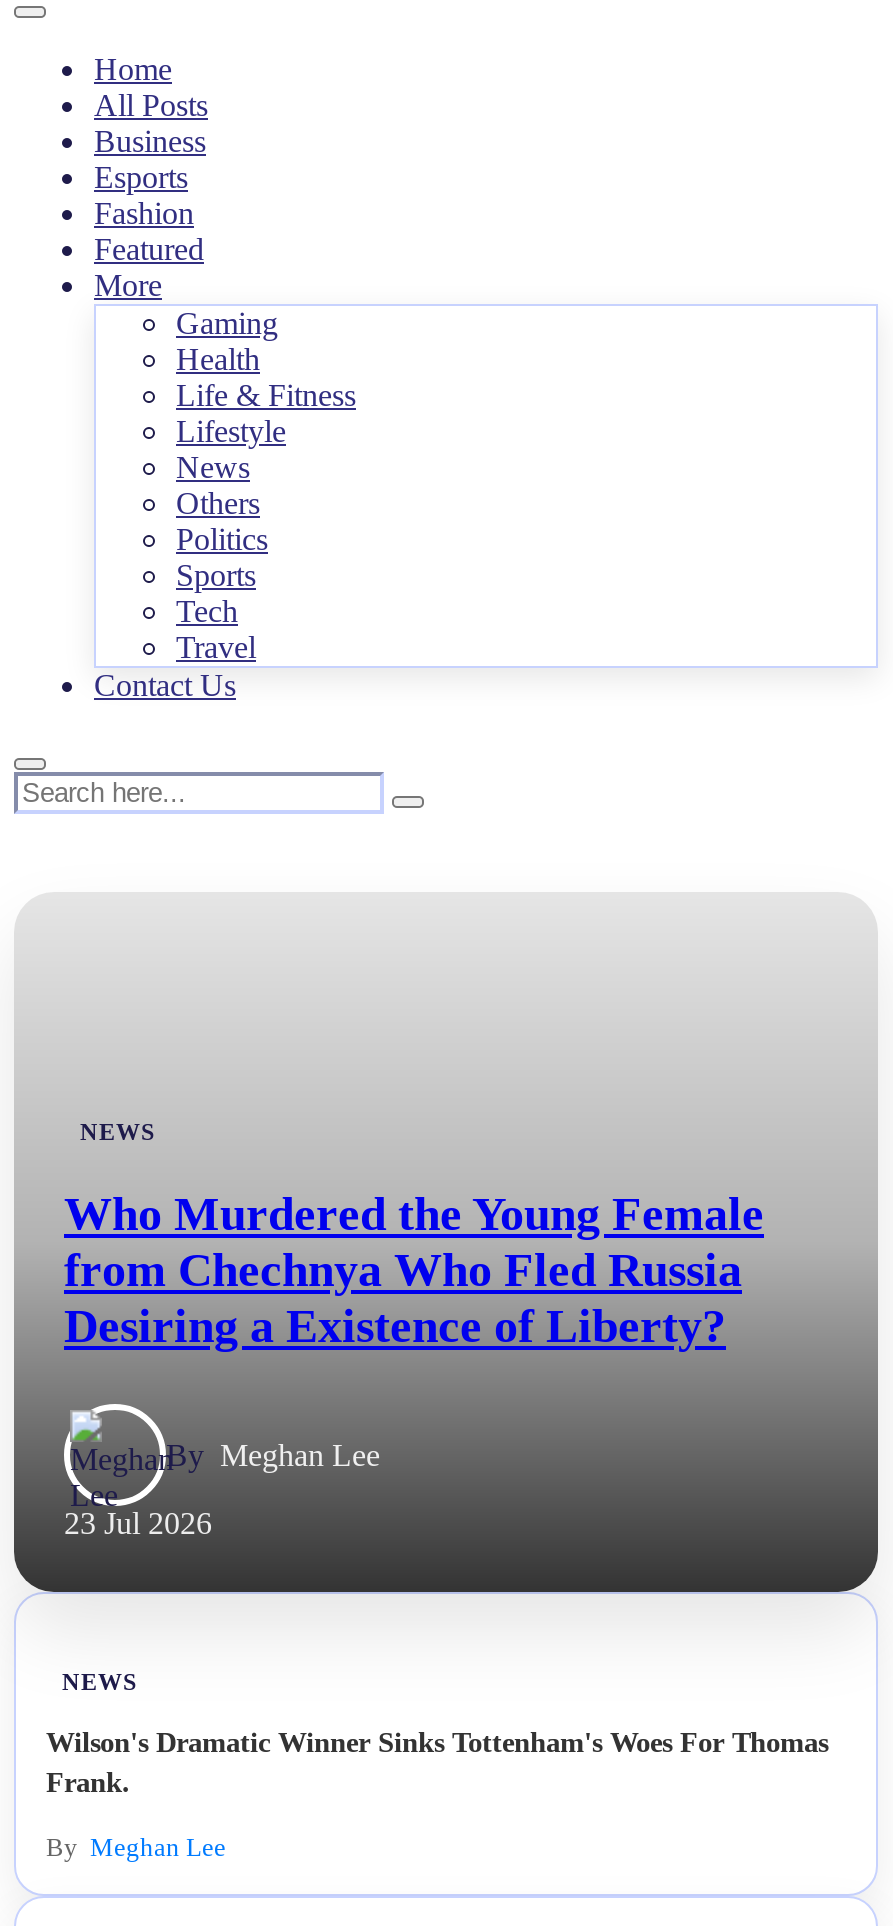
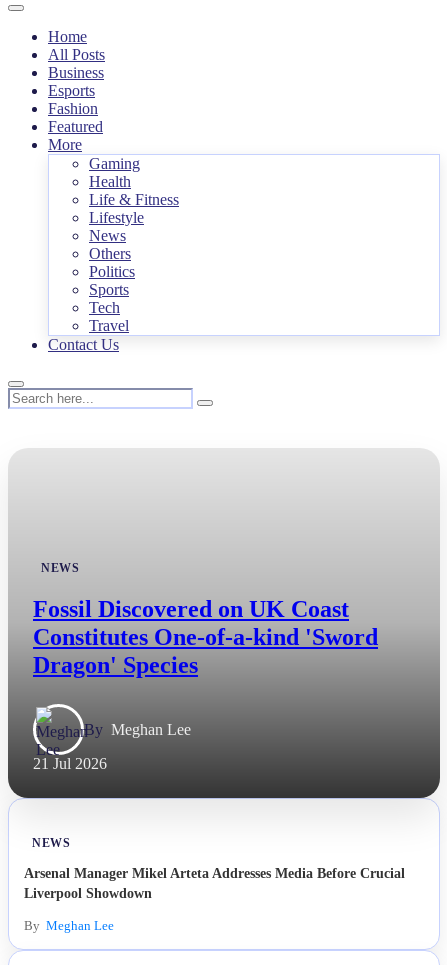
- Who Murdered the Young Female
- from Chechnya Who Fled Russia
- Desiring a Existence of Liberty?
+ Fossil Discovered on UK Coast
+ Constitutes One-of-a-kind 'Sword
+ Dragon' Species

- 23 Jul 2026
+ 21 Jul 2026

- Wilson's Dramatic Winner Sinks Tottenham's Woes For Thomas
- Frank.
+ Arsenal Manager Mikel Arteta Addresses Media Before Crucial
+ Liverpool Showdown
